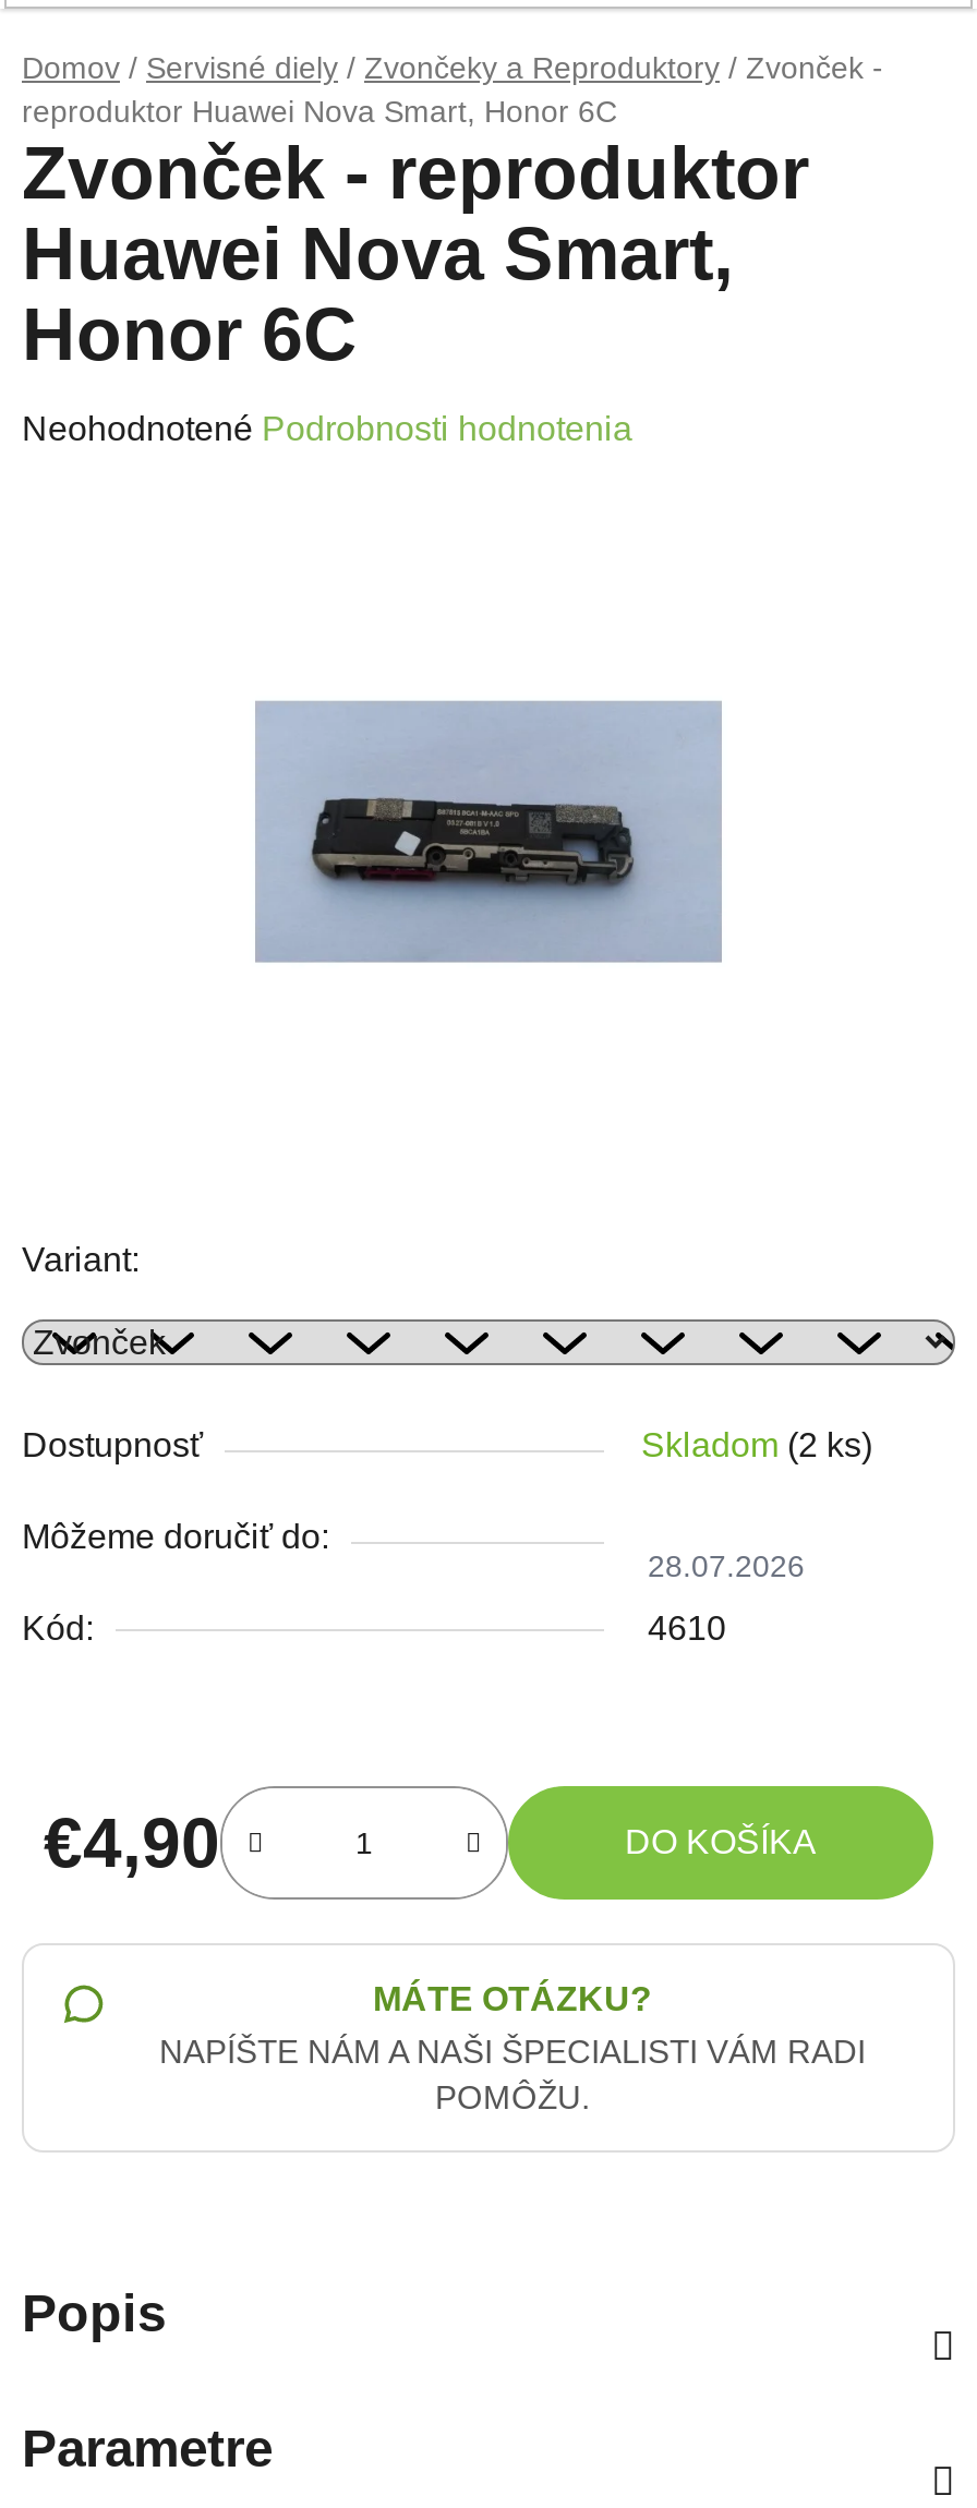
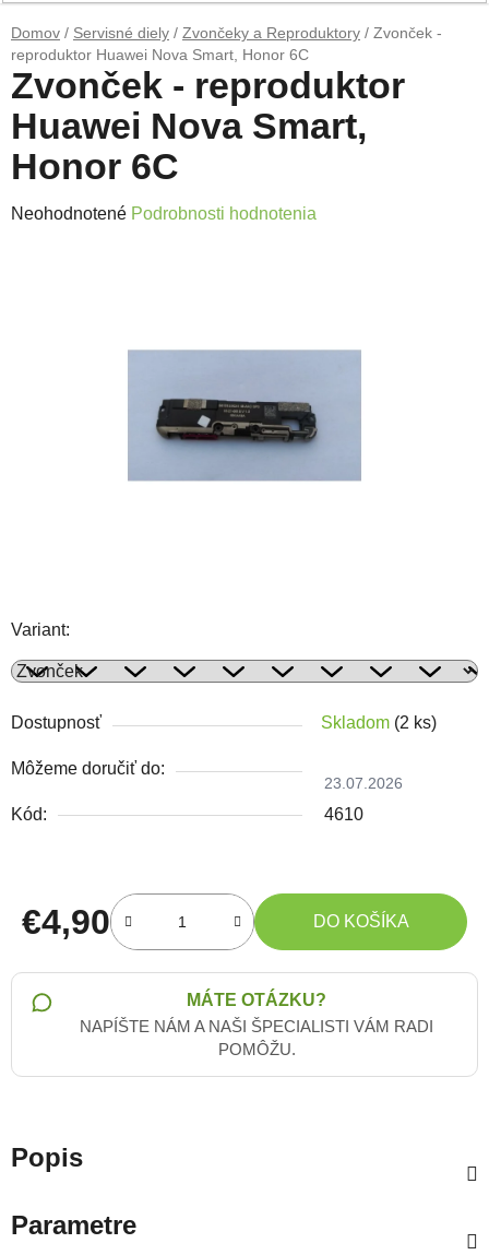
- 28.07.2026
+ 23.07.2026
